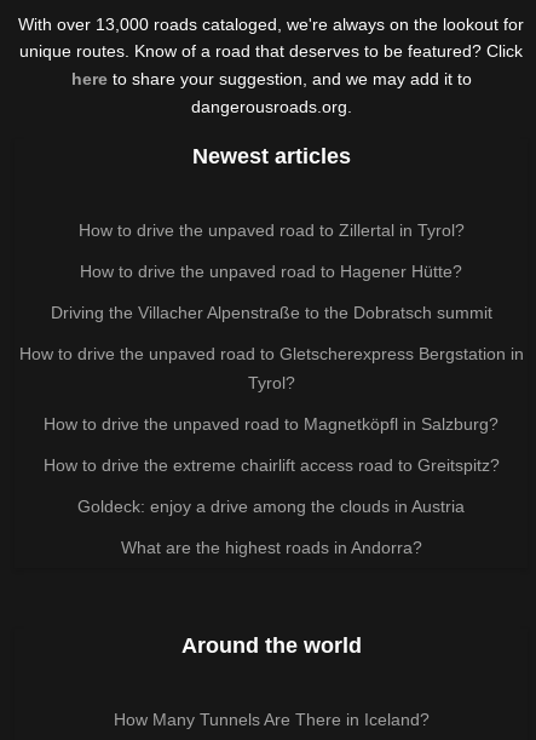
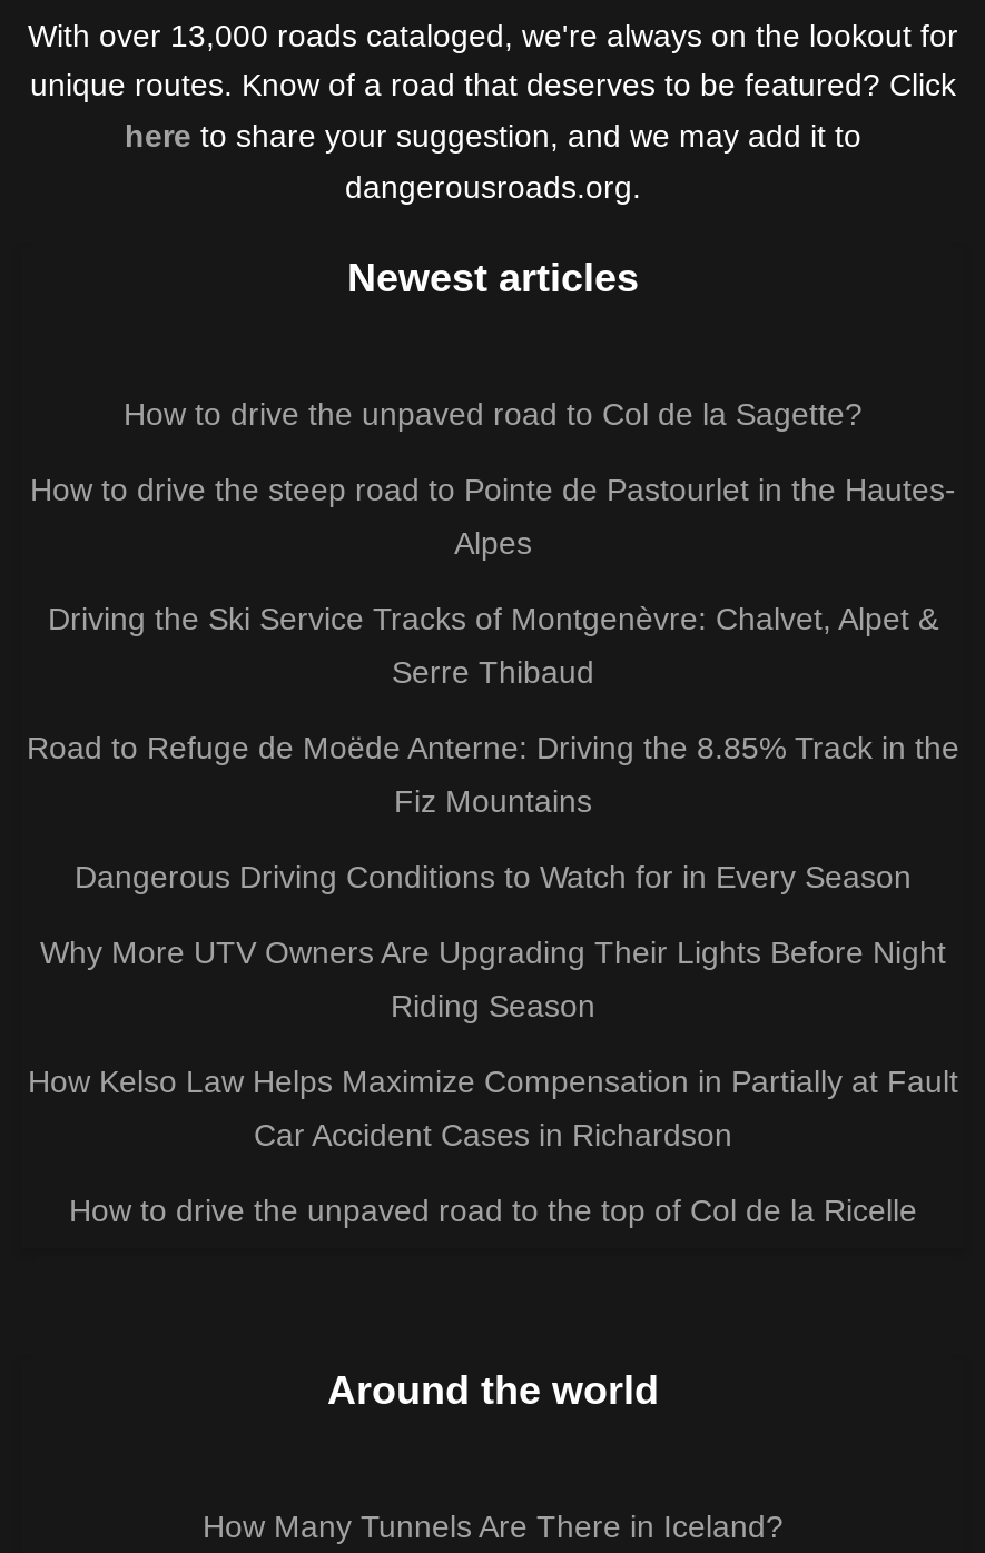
- How to drive the unpaved road to Zillertal in Tyrol?
- How to drive the unpaved road to Hagener Hütte?
- Driving the Villacher Alpenstraße to the Dobratsch summit
- How to drive the unpaved road to Gletscherexpress Bergstation in
- Tyrol?
- How to drive the unpaved road to Magnetköpfl in Salzburg?
- How to drive the extreme chairlift access road to Greitspitz?
- Goldeck: enjoy a drive among the clouds in Austria
- What are the highest roads in Andorra?
+ How to drive the unpaved road to Col de la Sagette?
+ How to drive the steep road to Pointe de Pastourlet in the Hautes-
+ Alpes
+ Driving the Ski Service Tracks of Montgenèvre: Chalvet, Alpet &
+ Serre Thibaud
+ Road to Refuge de Moëde Anterne: Driving the 8.85% Track in the
+ Fiz Mountains
+ Dangerous Driving Conditions to Watch for in Every Season
+ Why More UTV Owners Are Upgrading Their Lights Before Night
+ Riding Season
+ How Kelso Law Helps Maximize Compensation in Partially at Fault
+ Car Accident Cases in Richardson
+ How to drive the unpaved road to the top of Col de la Ricelle
